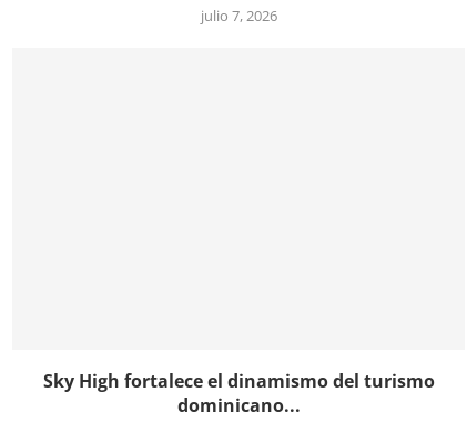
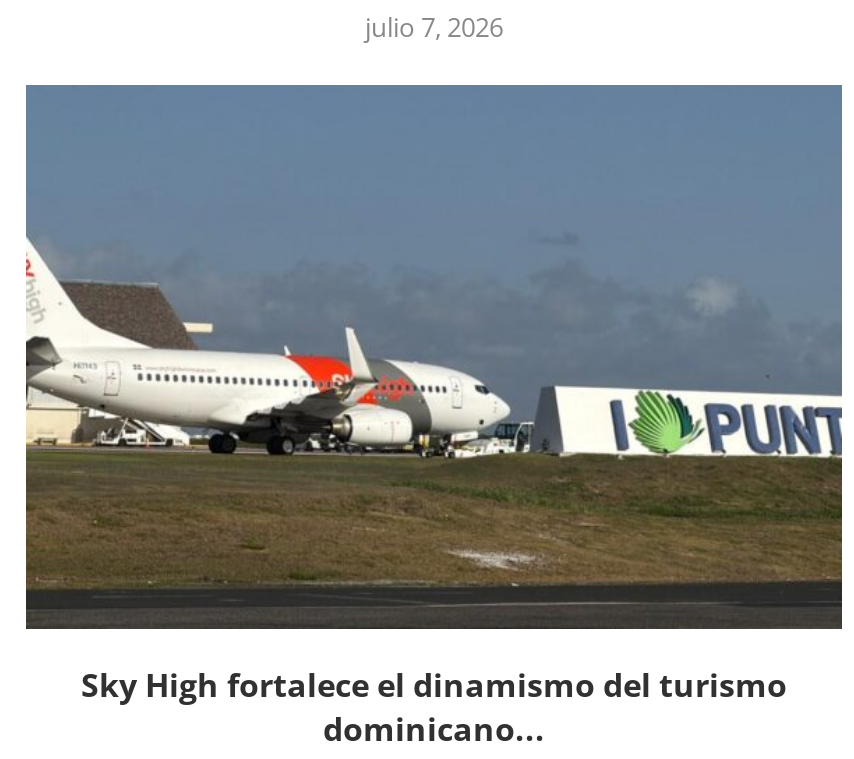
+ [image]
